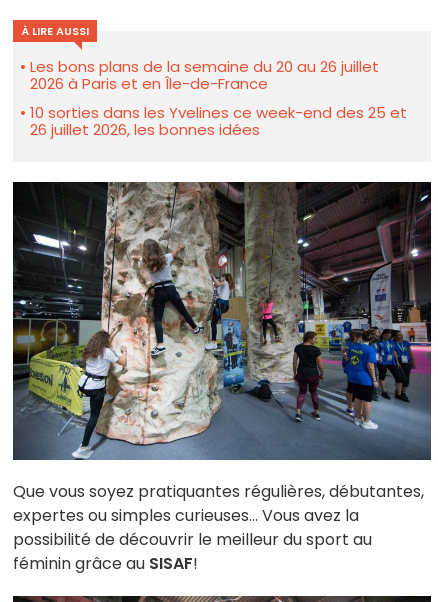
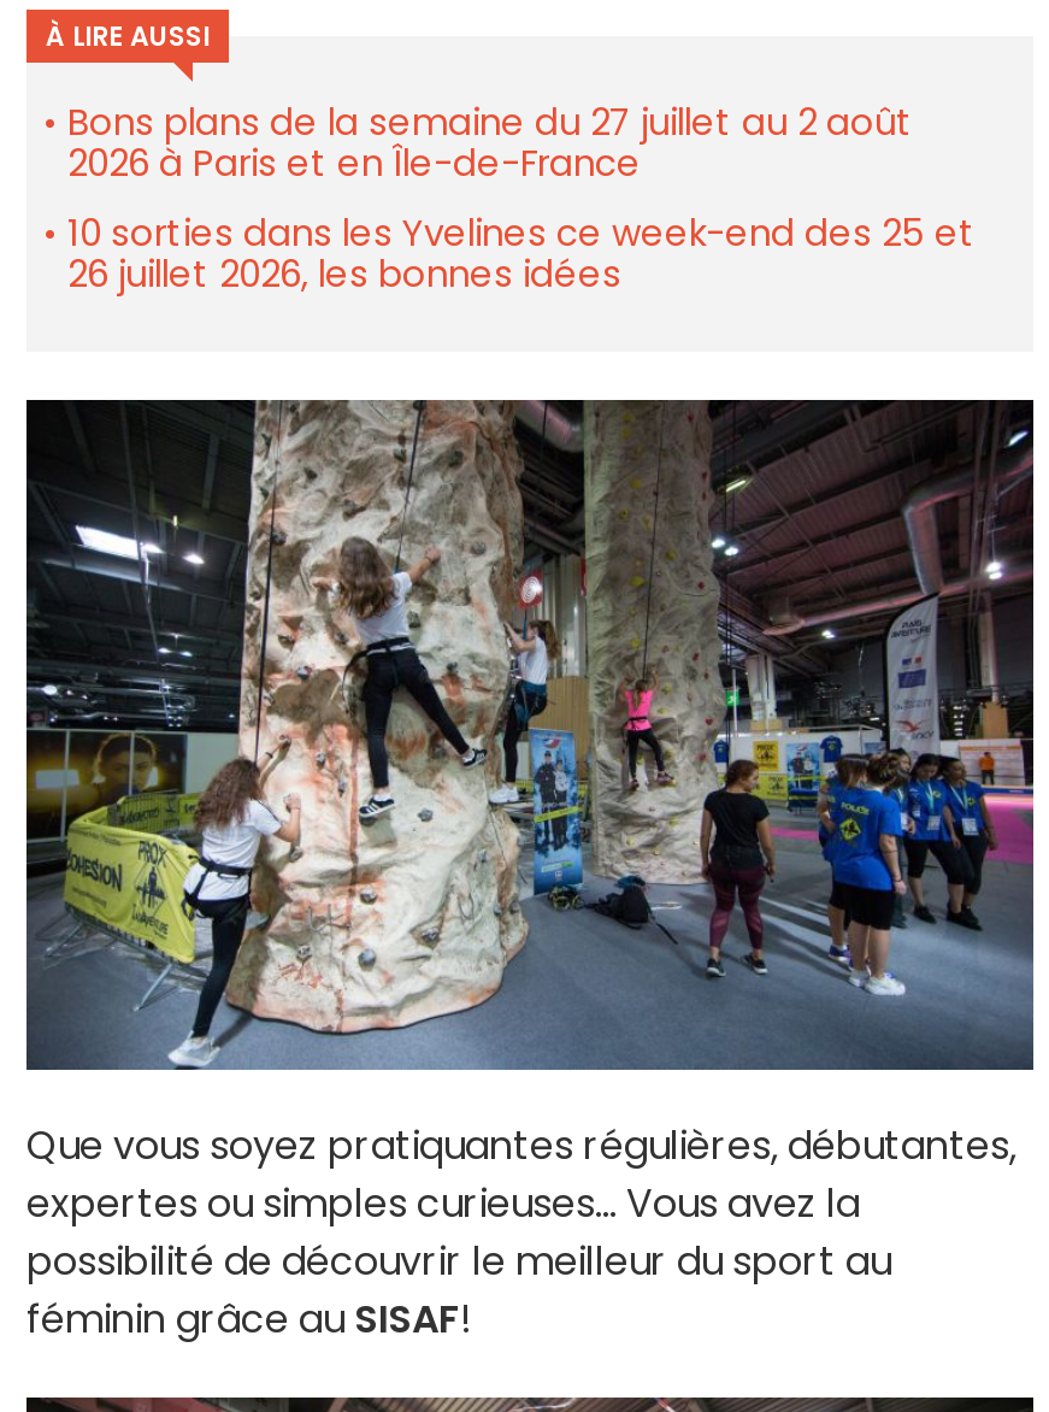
- Les bons plans de la semaine du 20 au 26 juillet
+ Bons plans de la semaine du 27 juillet au 2 août
